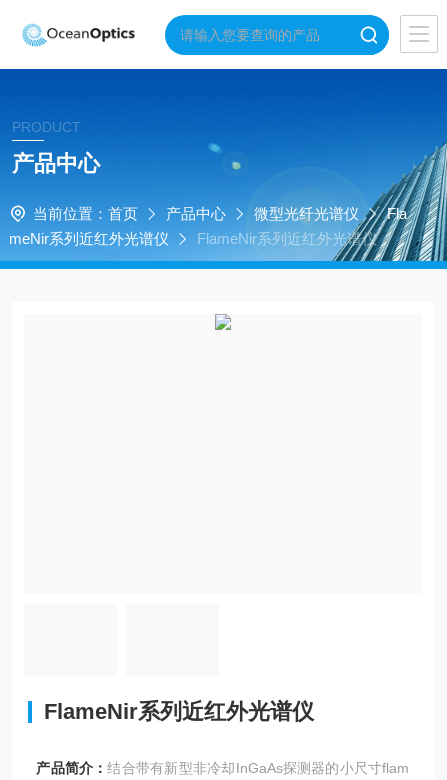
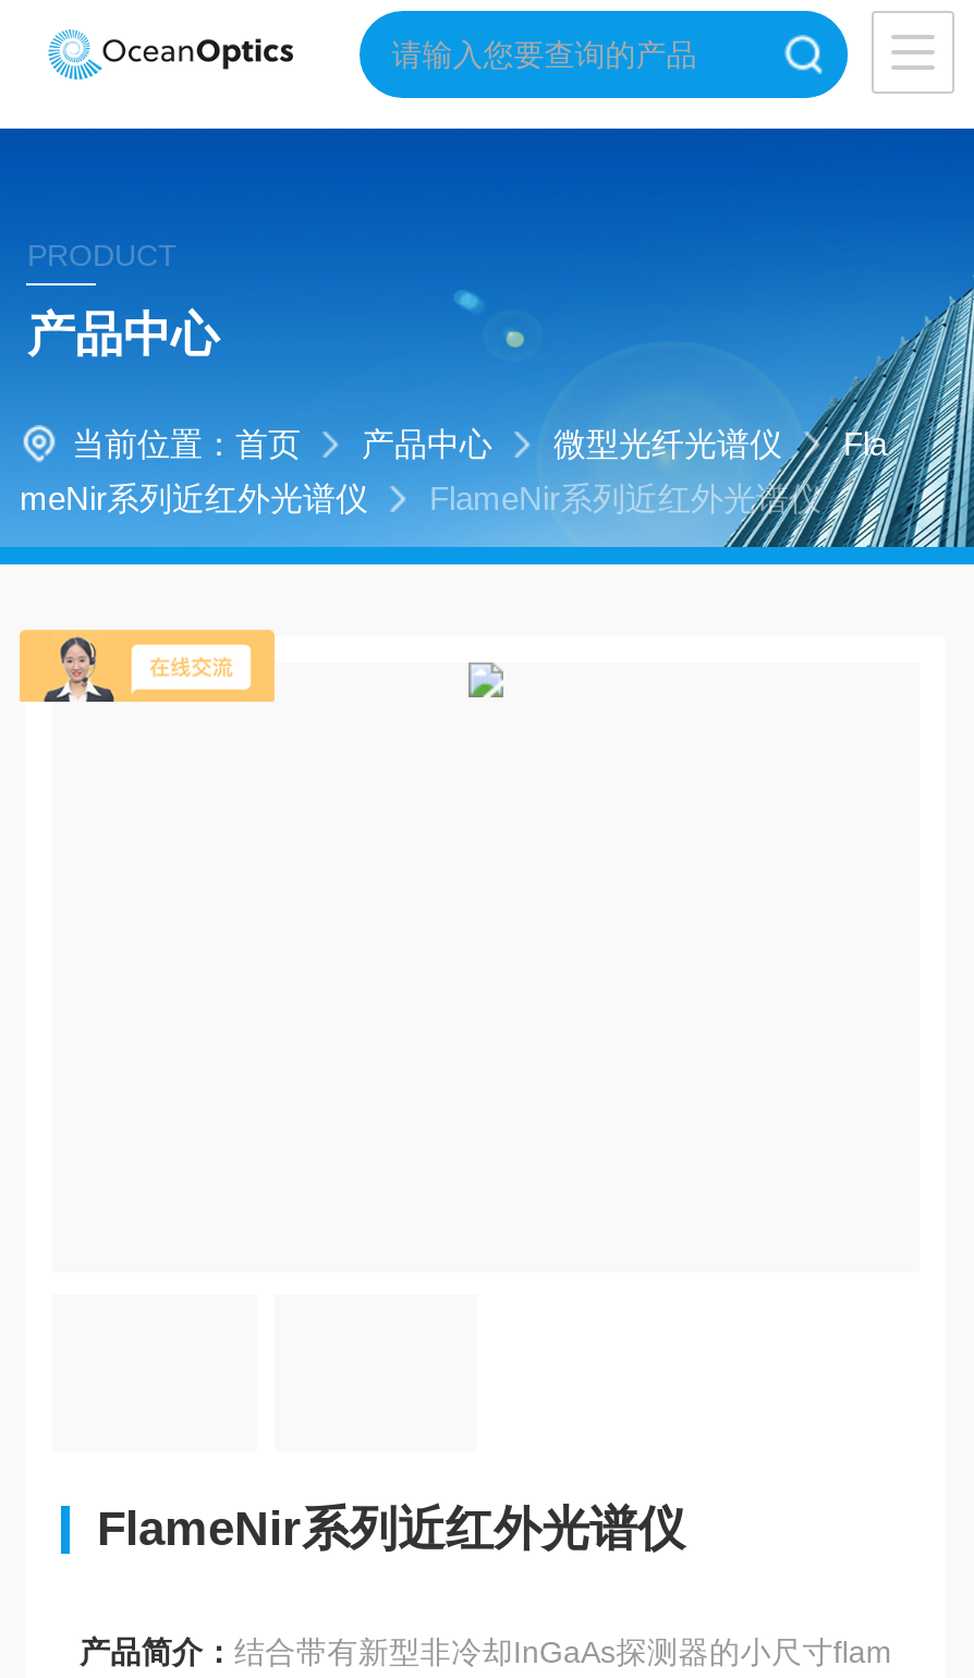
+ [image]
